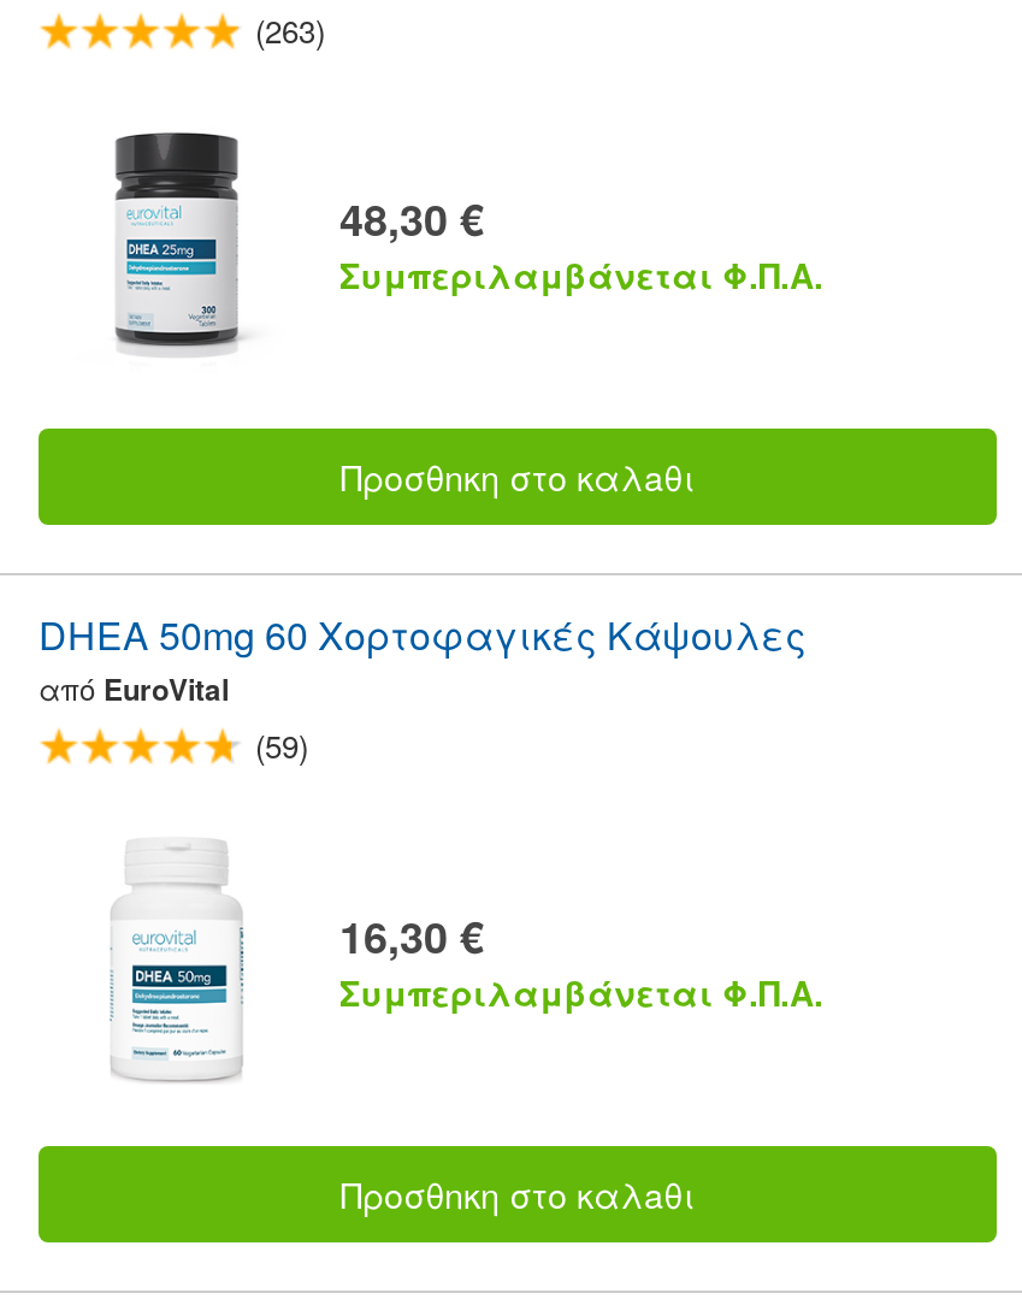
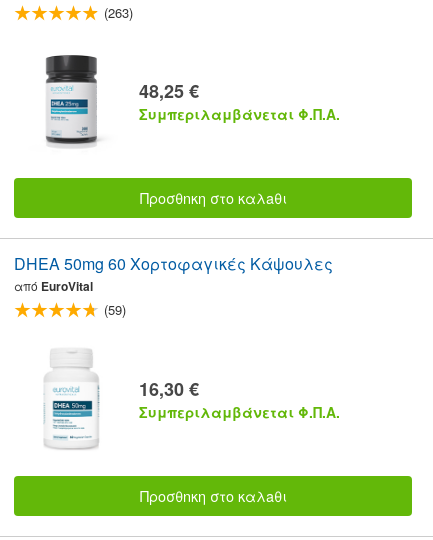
- 48,30 €
+ 48,25 €
